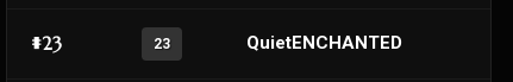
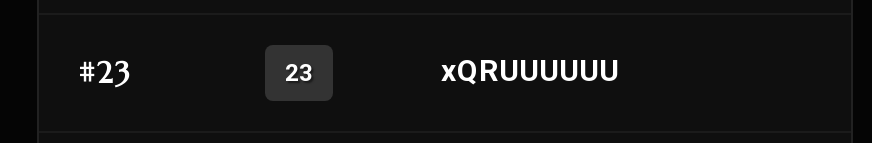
- QuietENCHANTED
+ xQRUUUUUU
